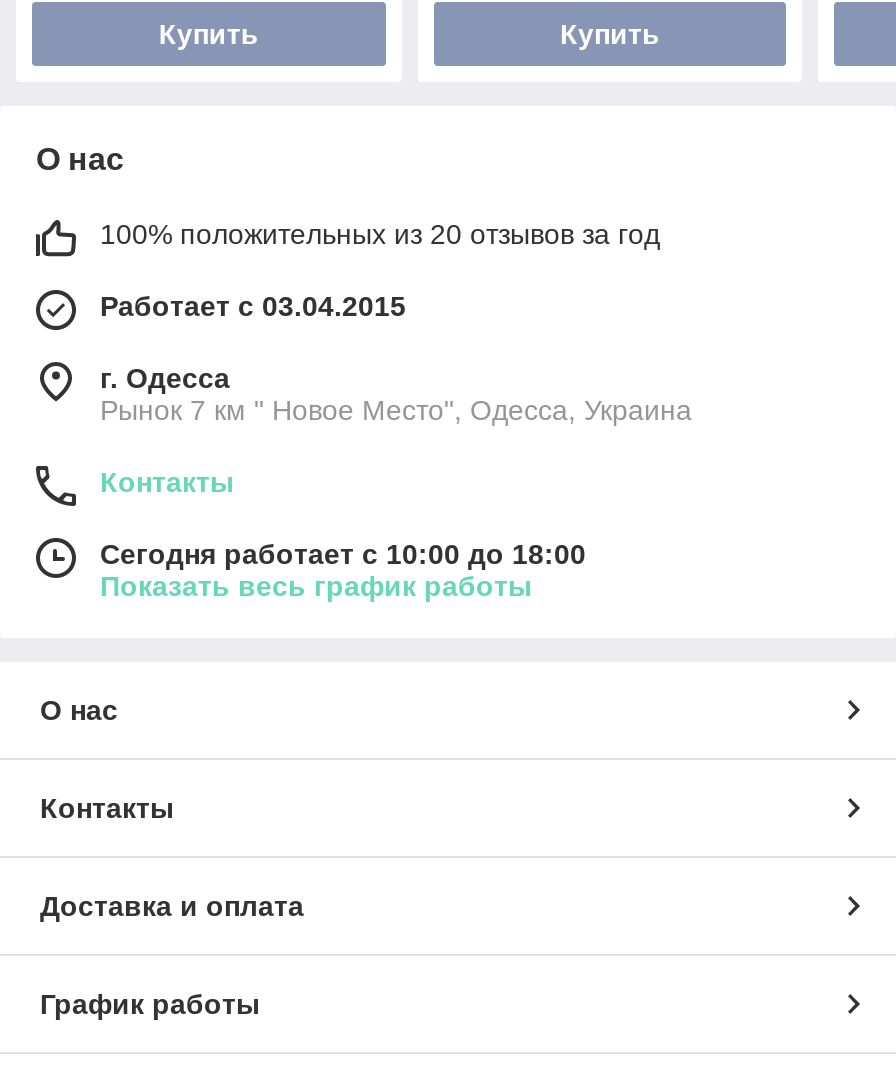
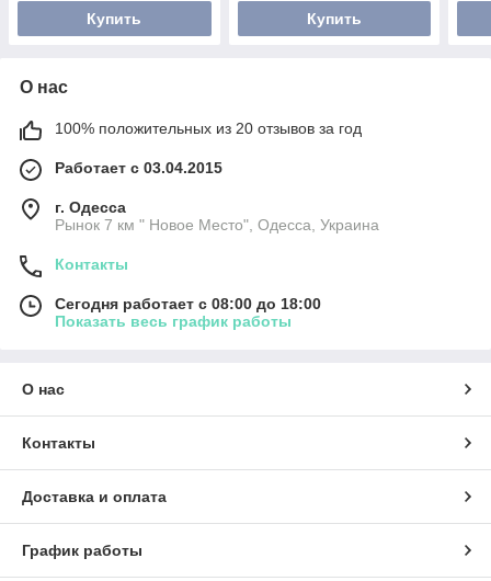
- Сегодня работает с 10:00 до 18:00
+ Сегодня работает с 08:00 до 18:00
